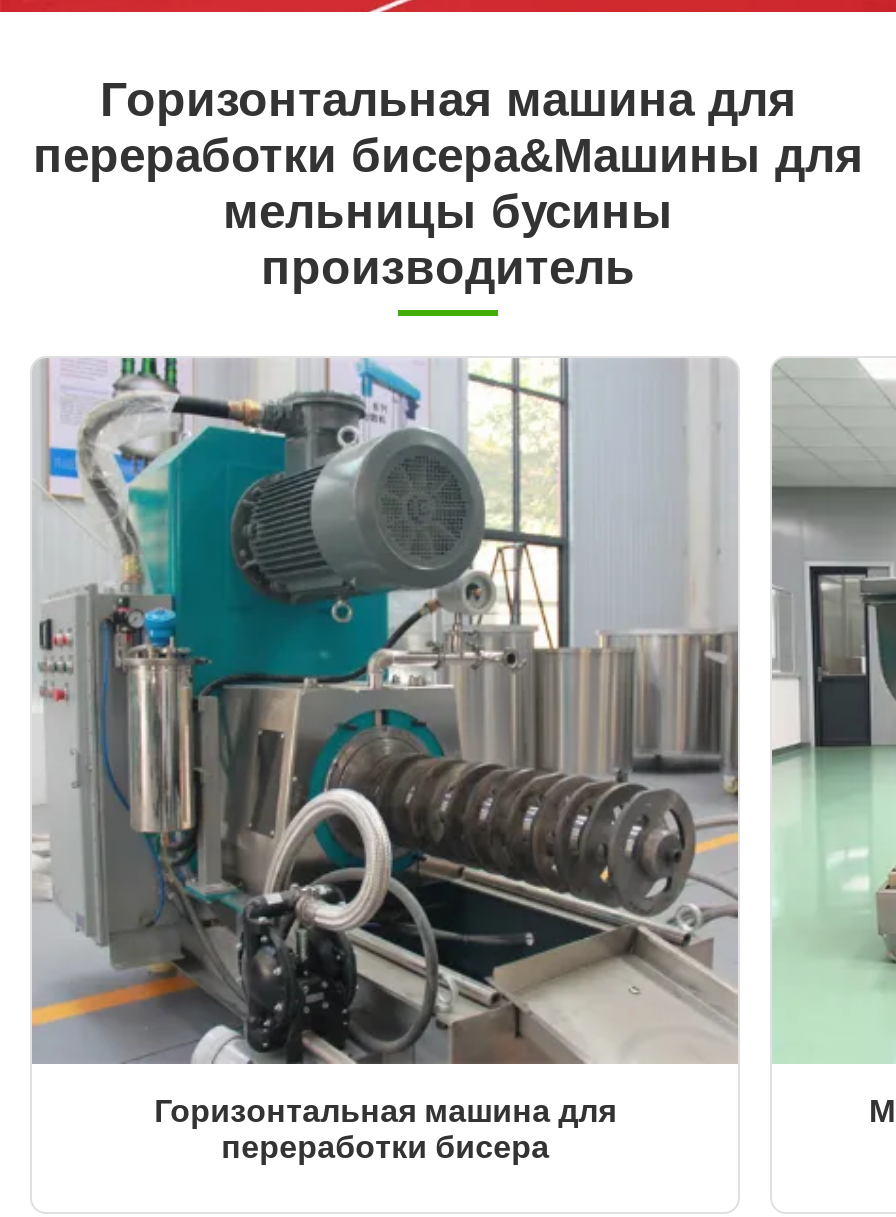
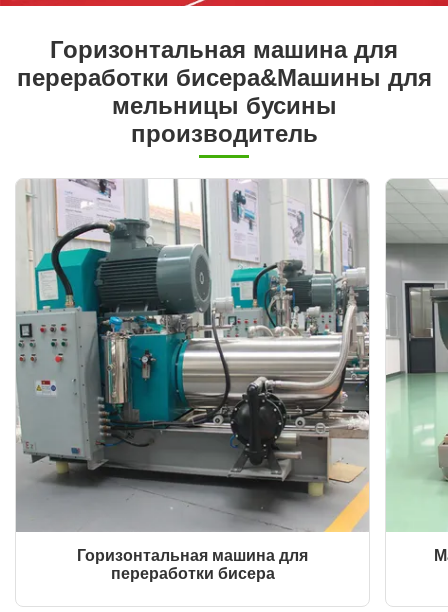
- [image]
+ [image]
